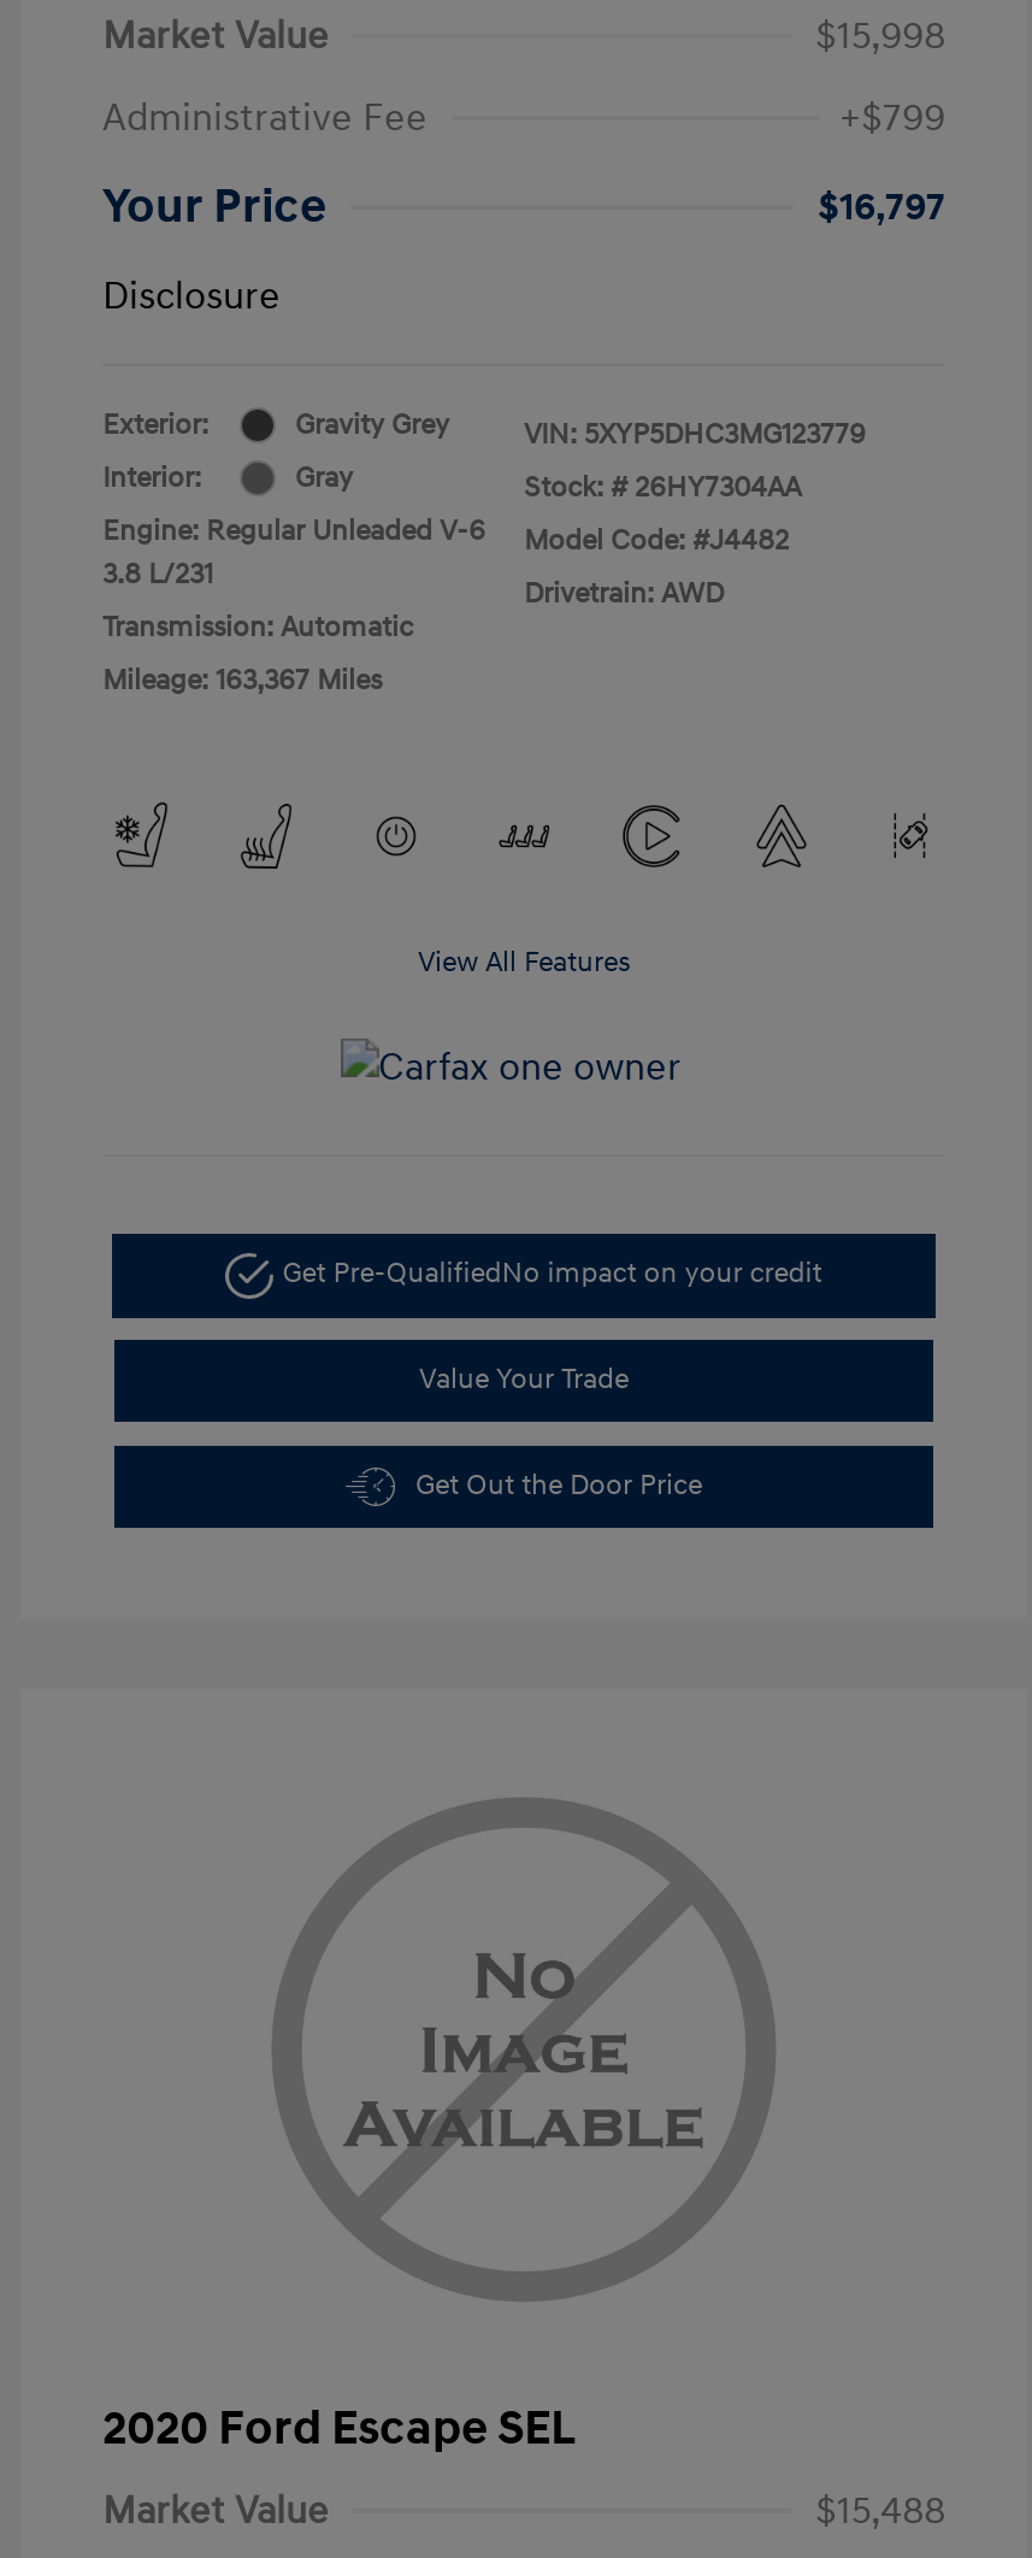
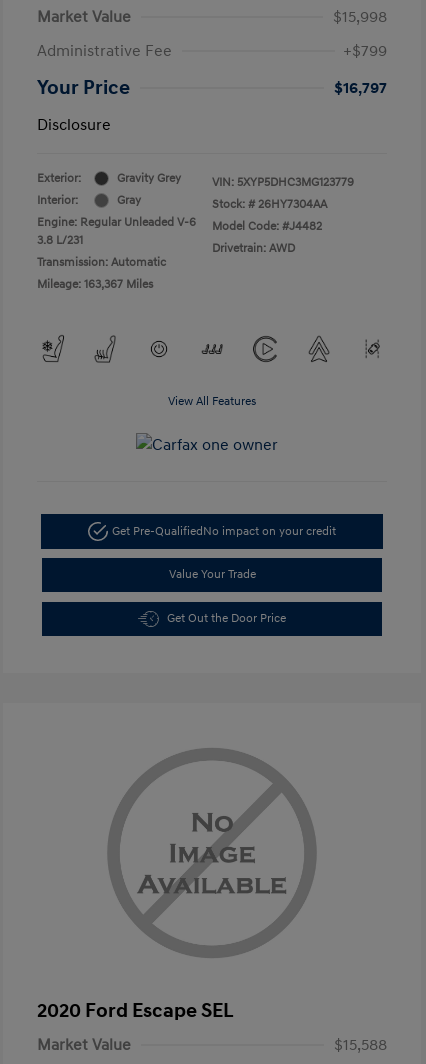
- $15,488
+ $15,588
